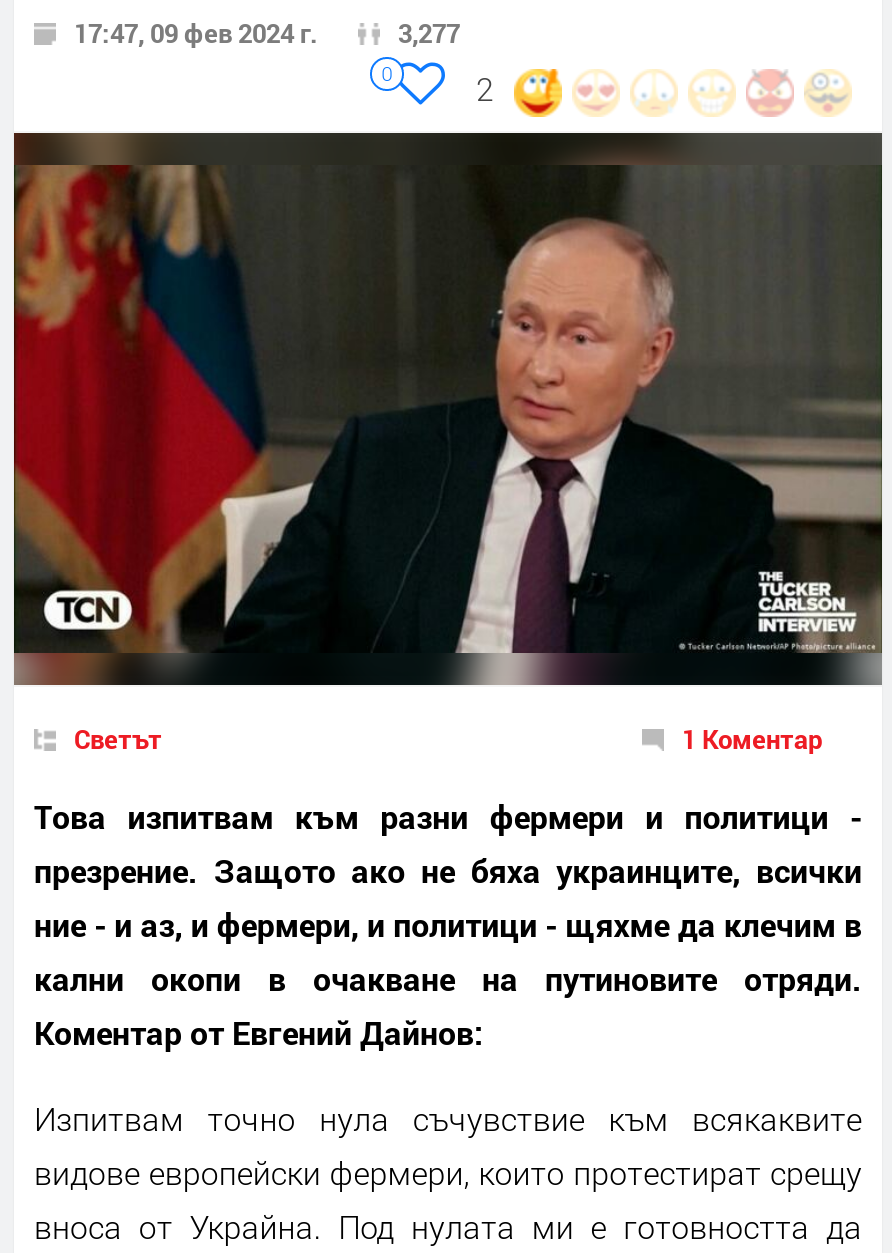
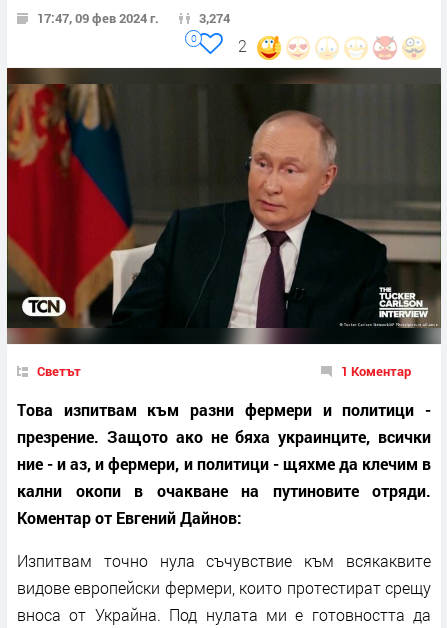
- 3,277
+ 3,274
